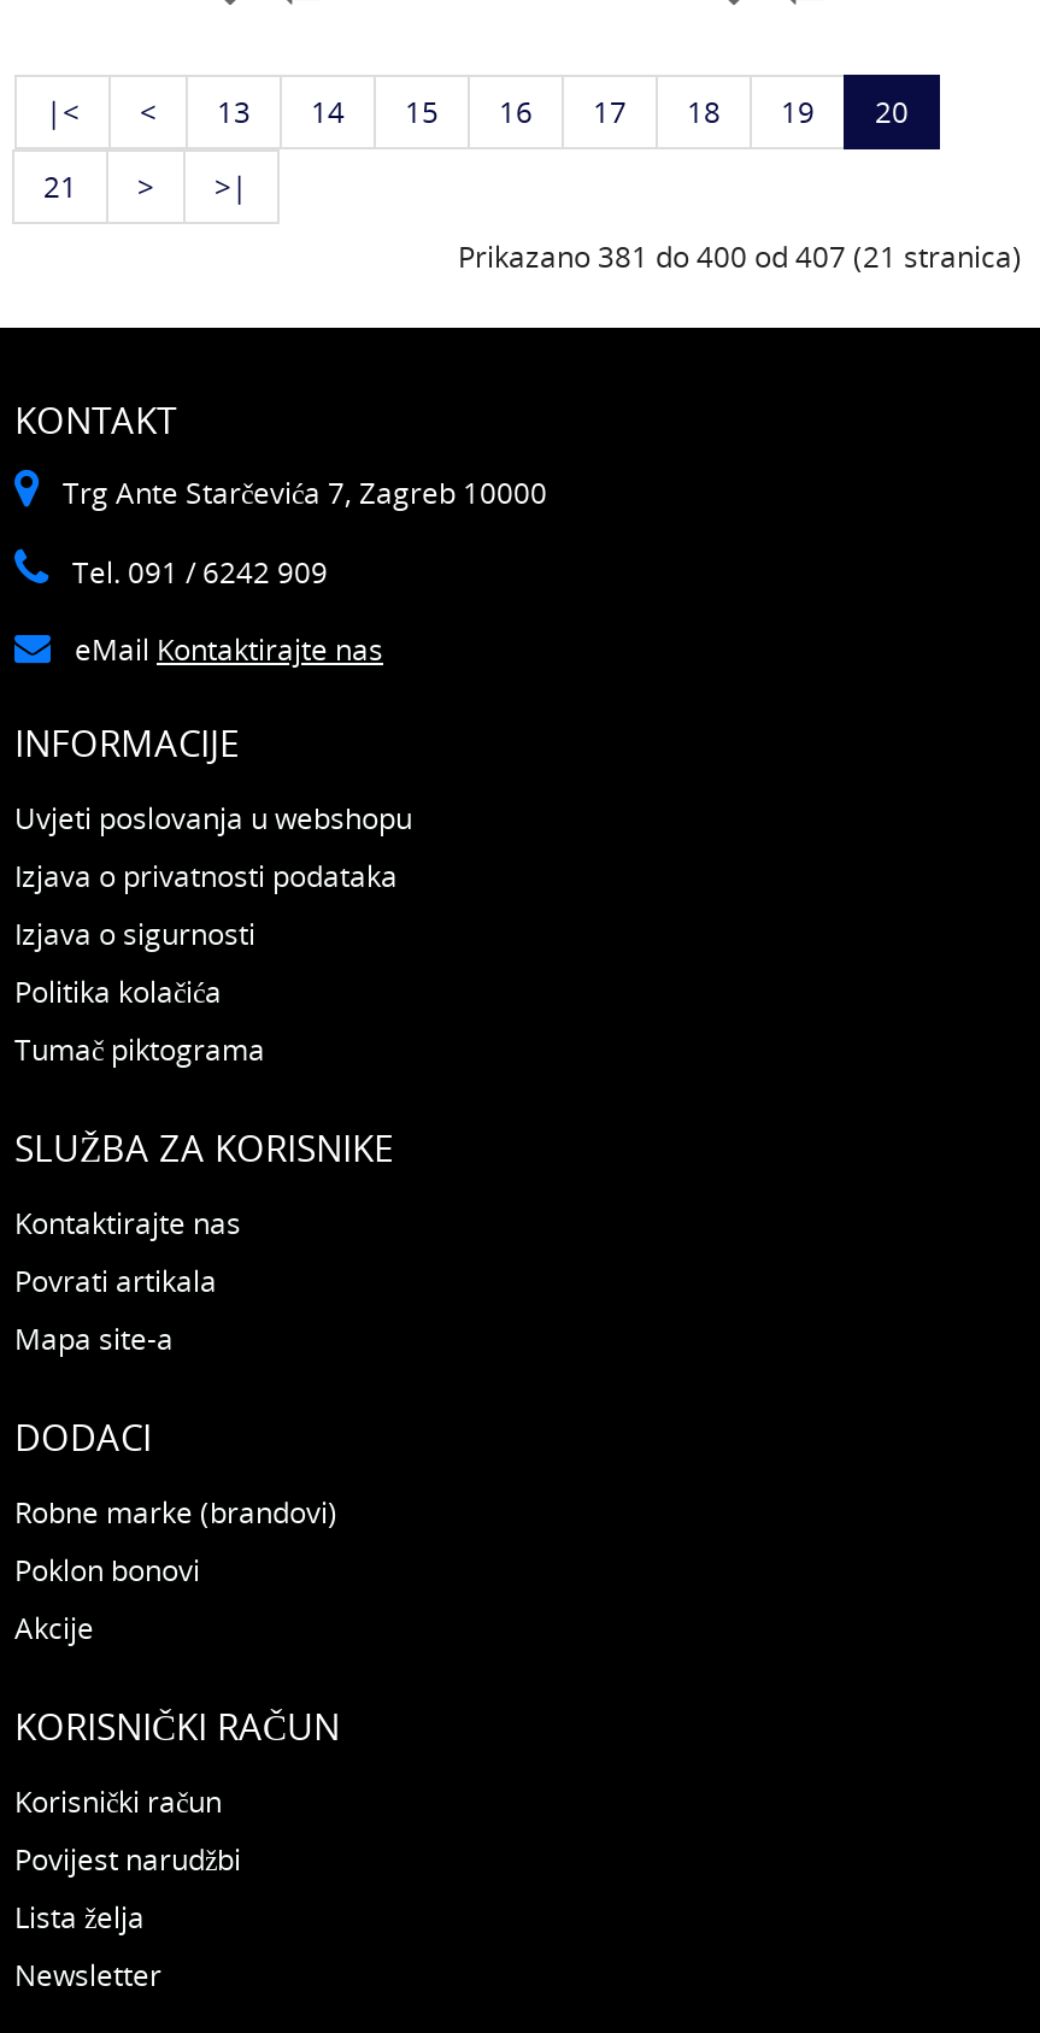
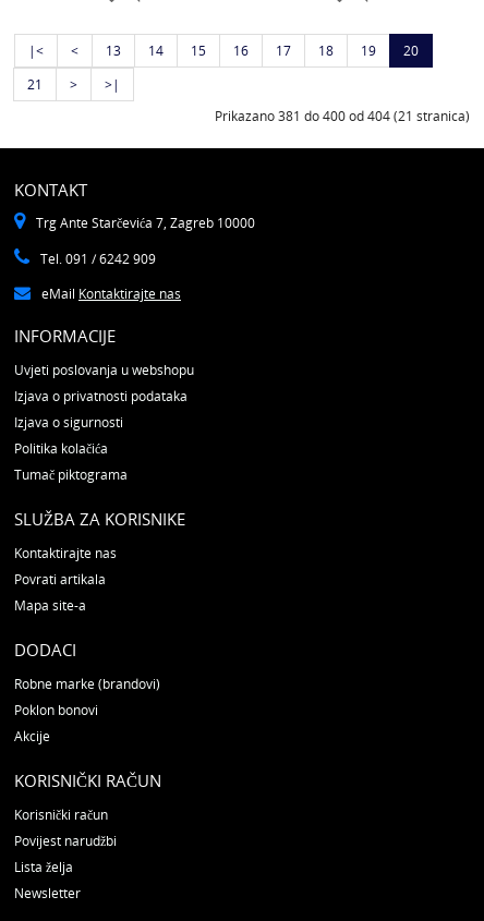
- Prikazano 381 do 400 od 407 (21 stranica)
+ Prikazano 381 do 400 od 404 (21 stranica)
